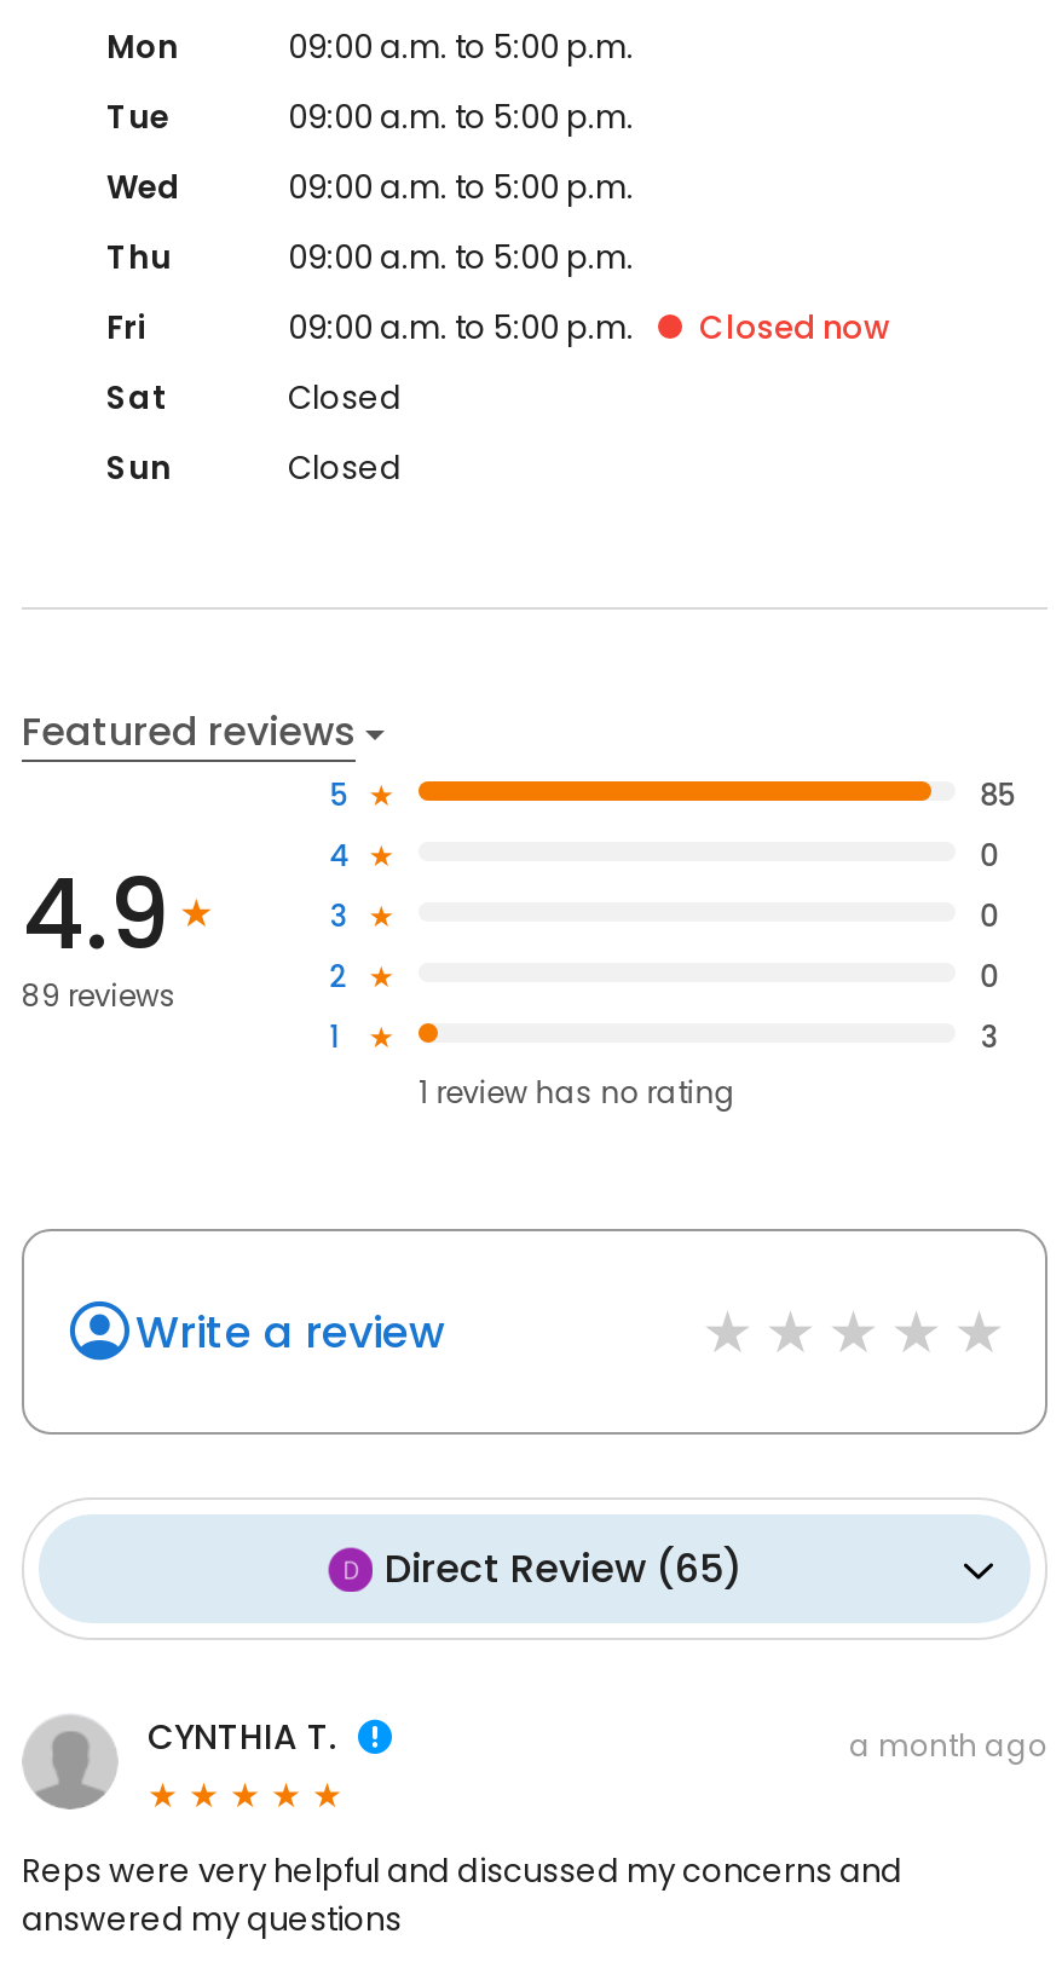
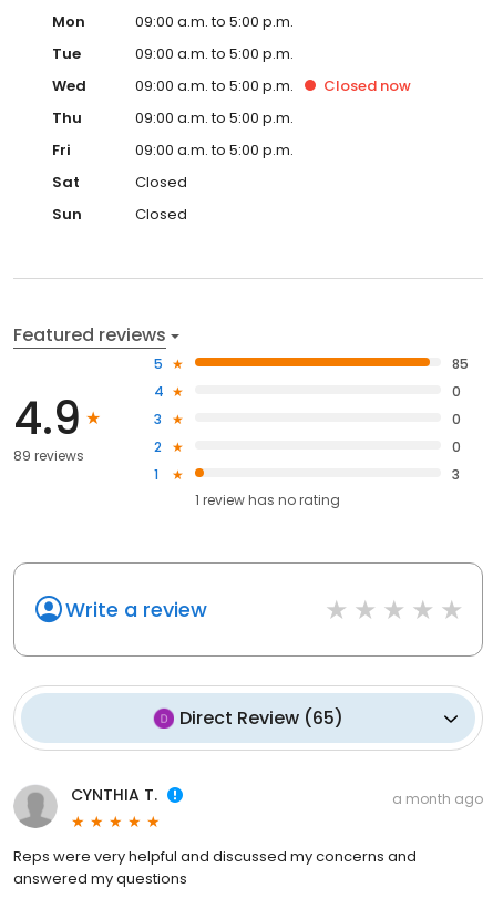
moved up: Closed now
